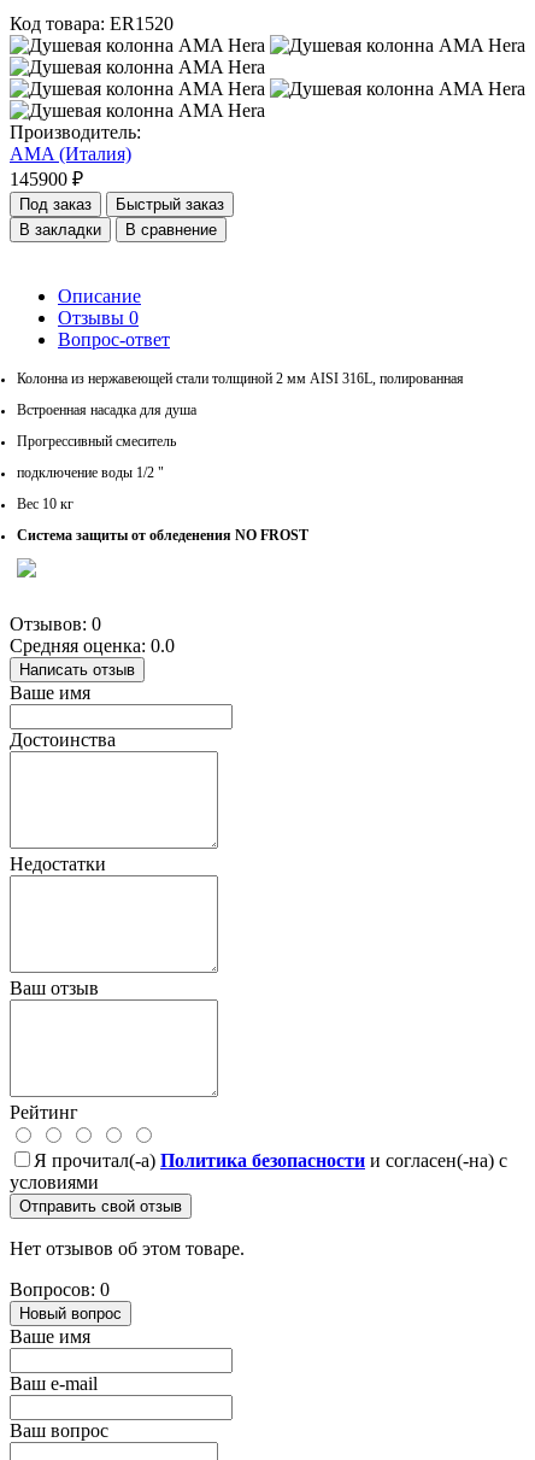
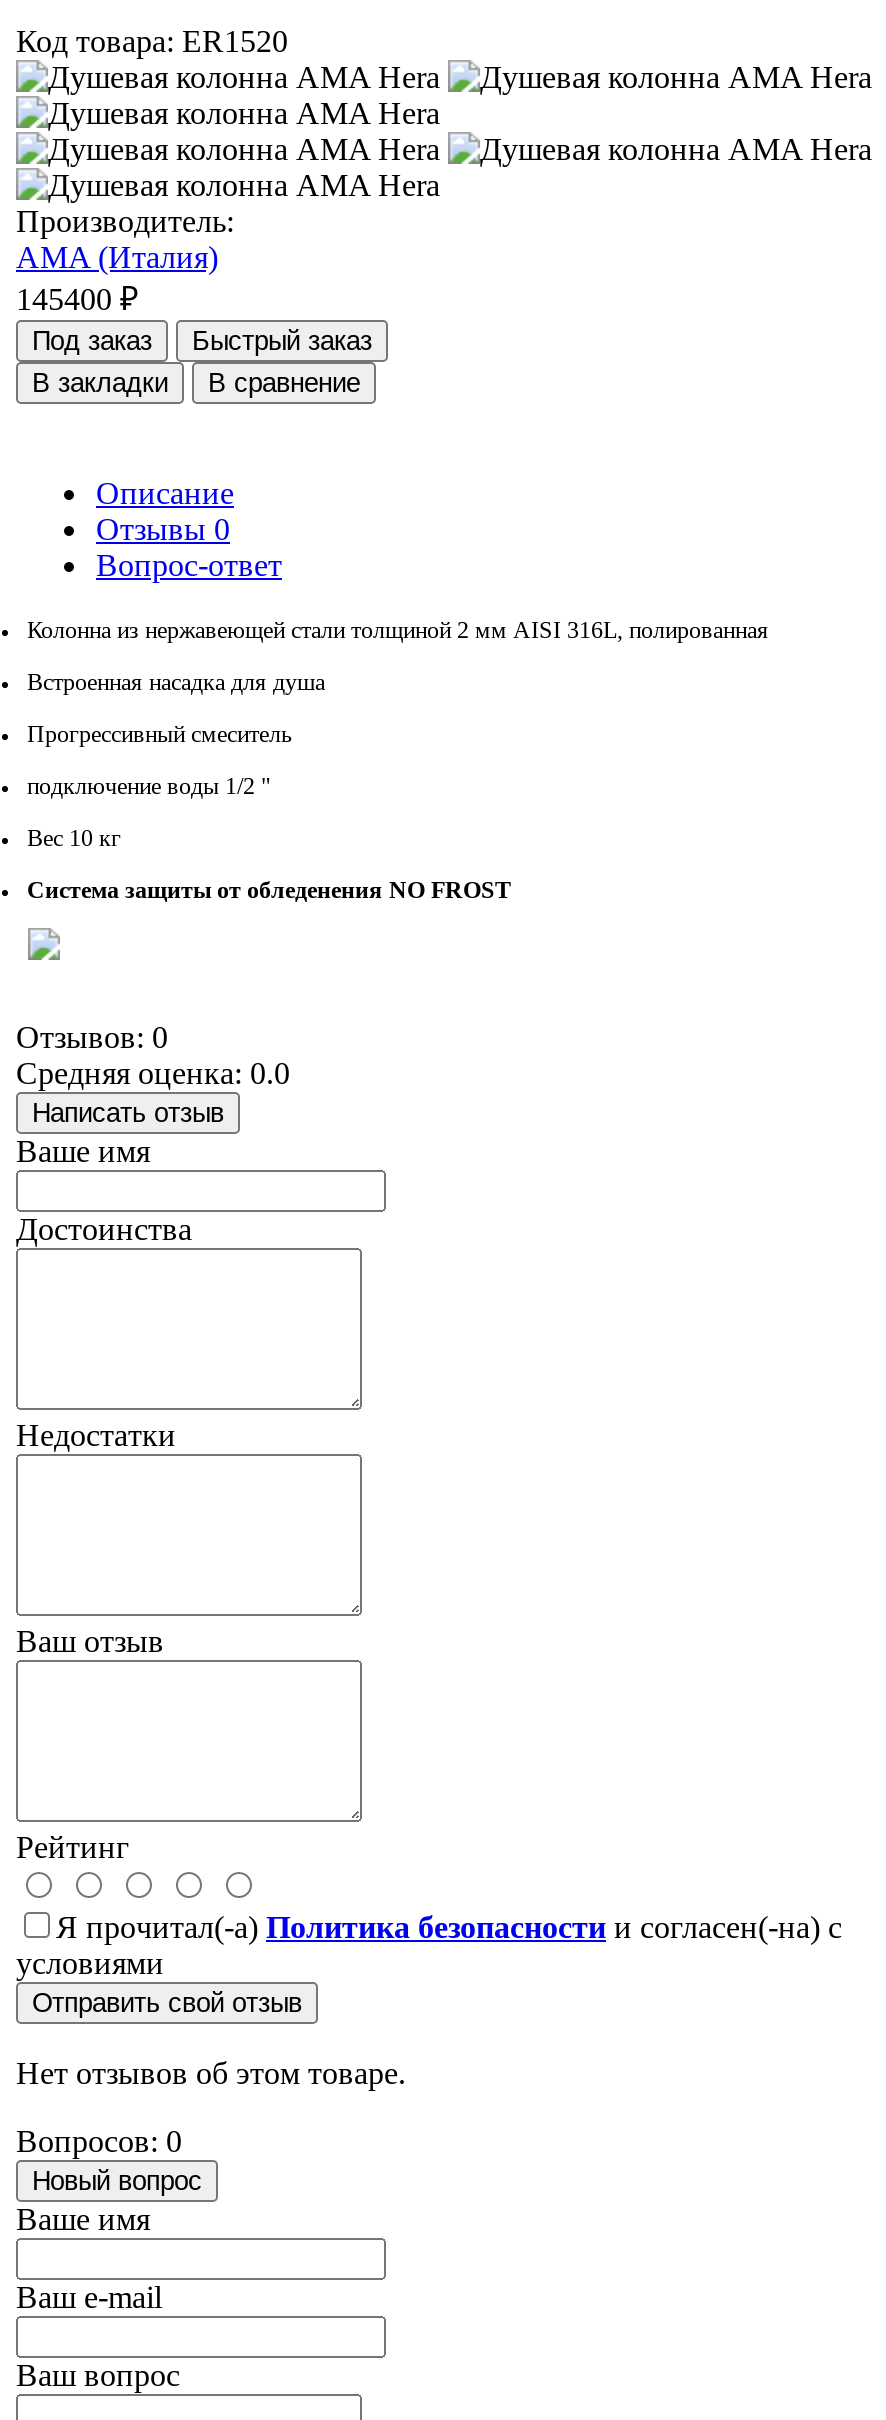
- 145900 ₽
+ 145400 ₽
